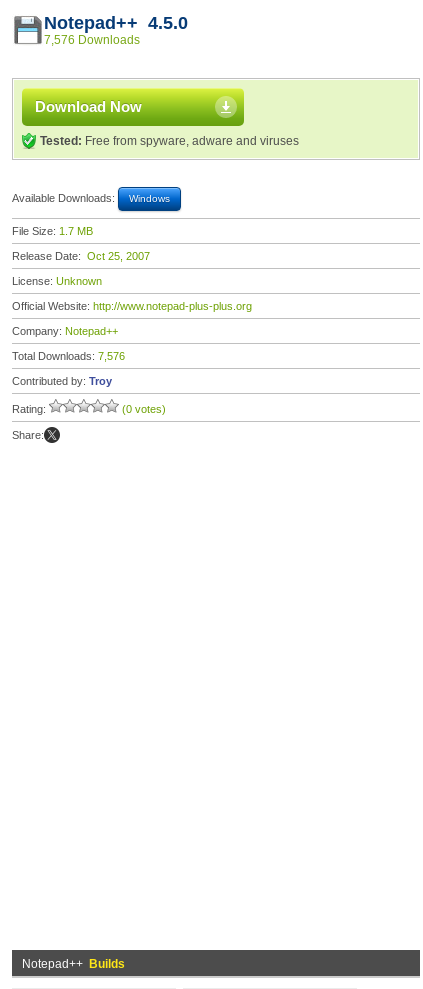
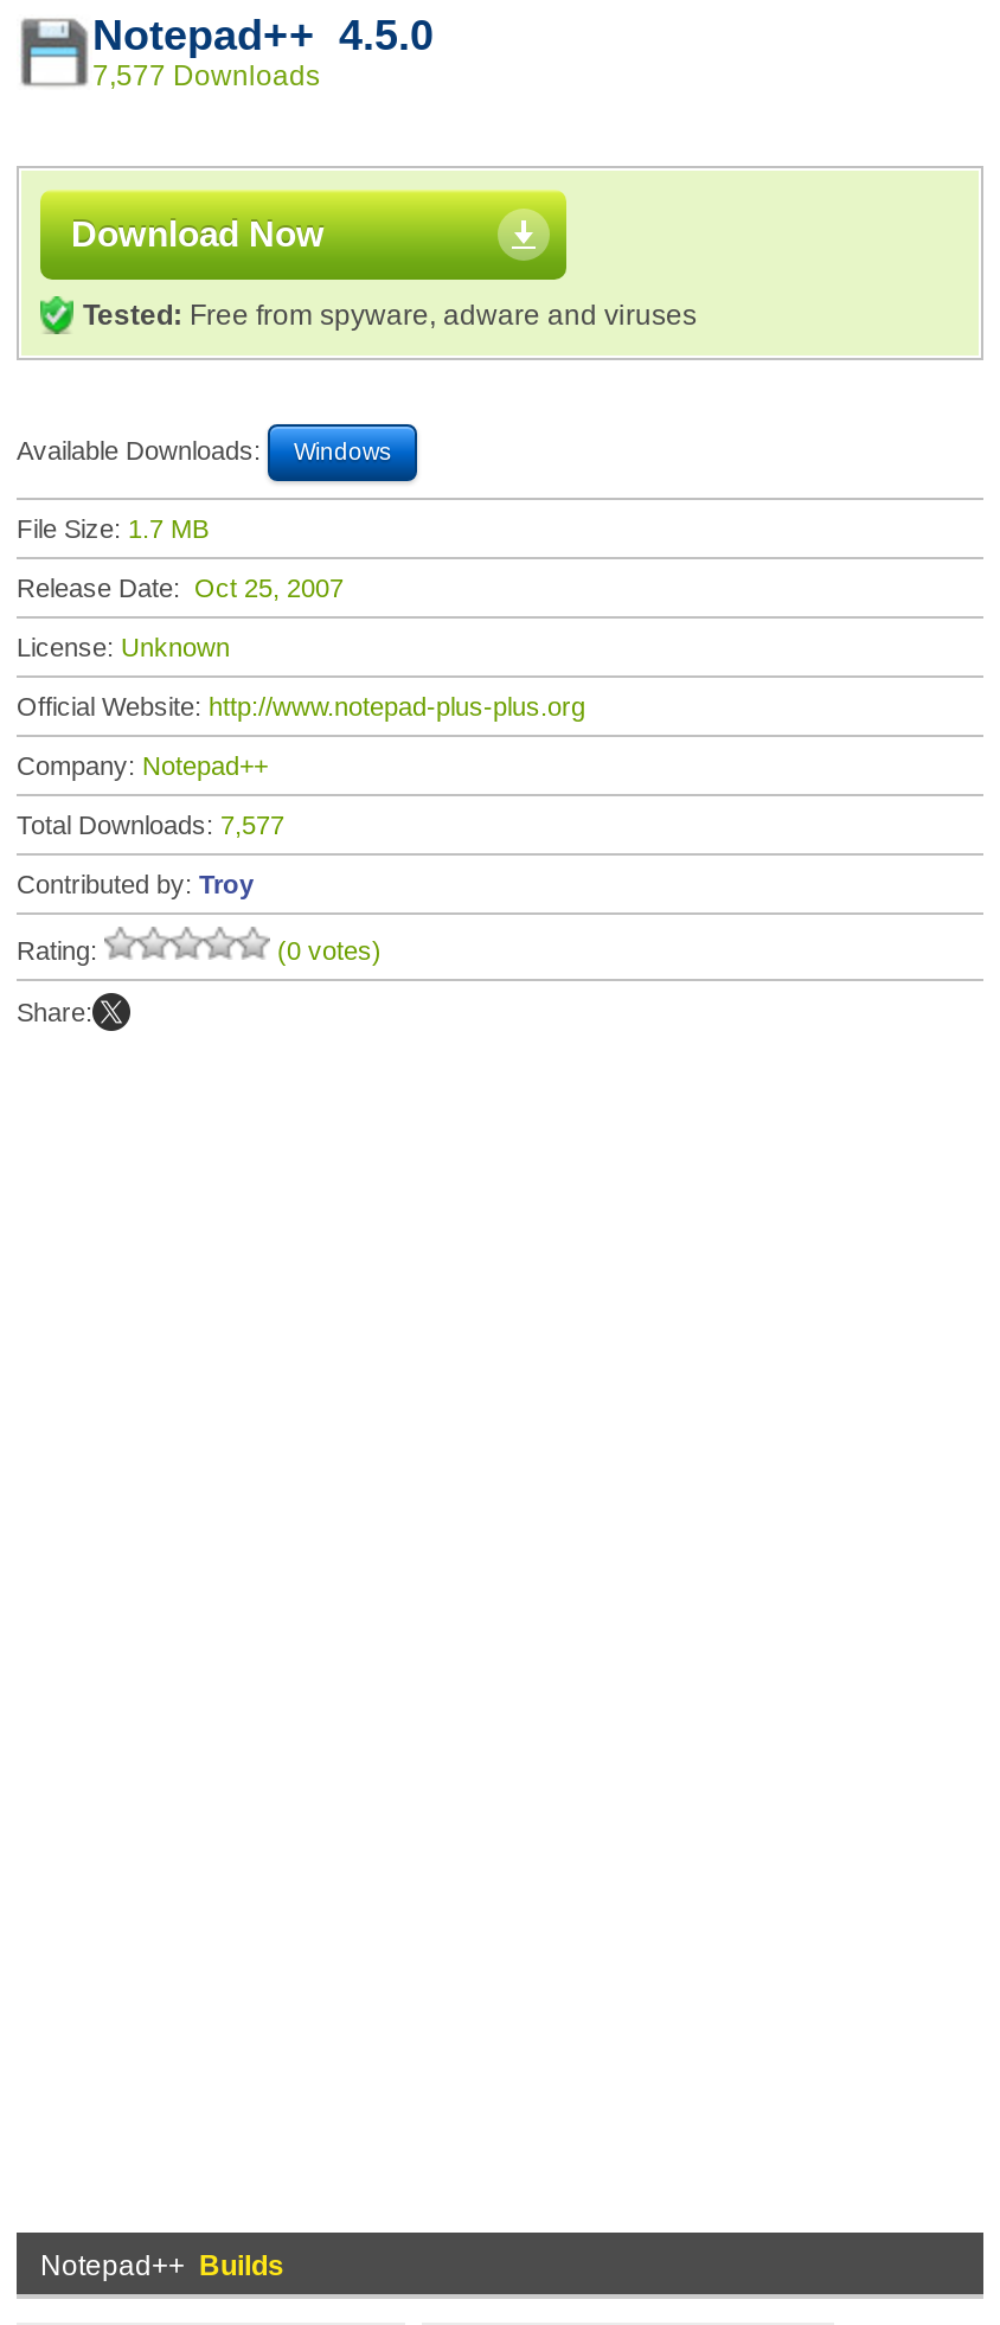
- 7,576 Downloads
+ 7,577 Downloads

- Total Downloads: 7,576
+ Total Downloads: 7,577
